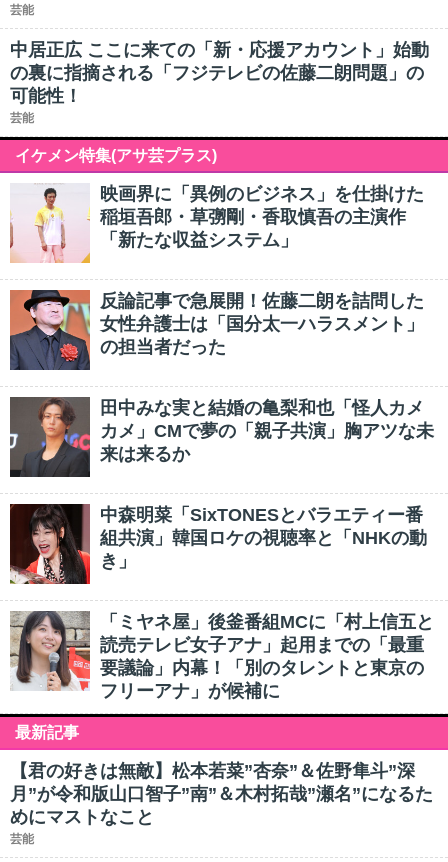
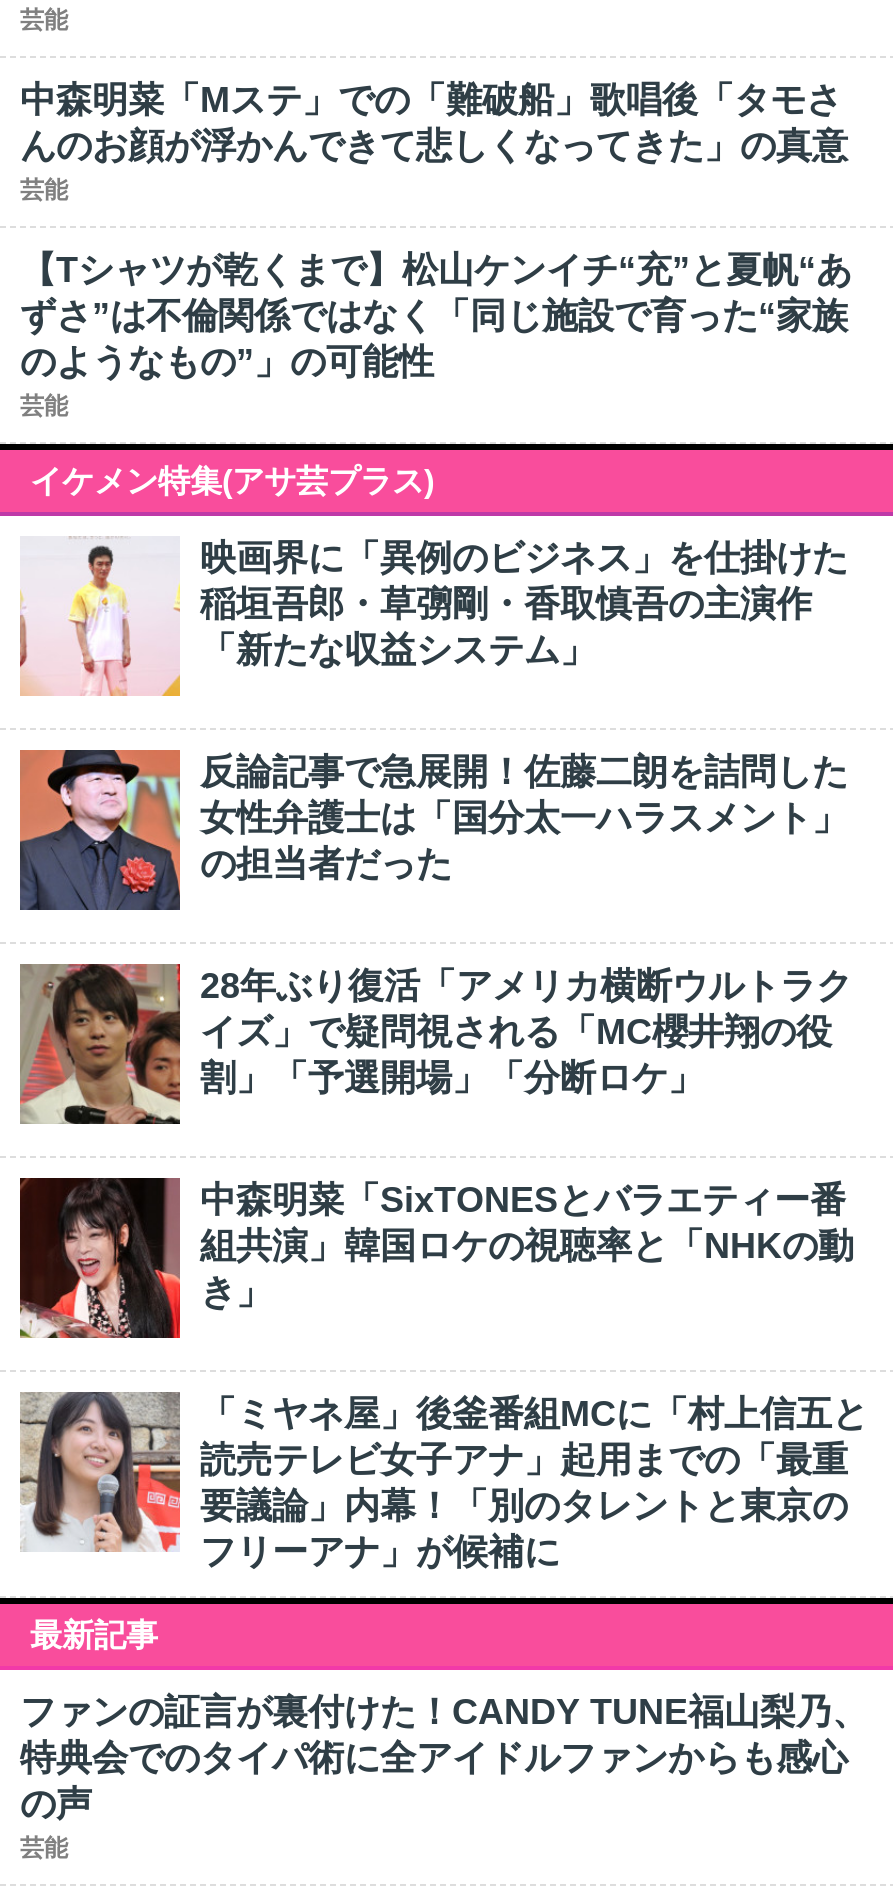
- 中居正広 ここに来ての「新・応援アカウント」始動
- の裏に指摘される「フジテレビの佐藤二朗問題」の
- 可能性！
+ 中森明菜「Mステ」での「難破船」歌唱後「タモさ
+ んのお顔が浮かんできて悲しくなってきた」の真意
+ 芸能
+ 【Tシャツが乾くまで】松山ケンイチ“充”と夏帆“あ
+ ずさ”は不倫関係ではなく「同じ施設で育った“家族
+ のようなもの”」の可能性

- [image]
- 田中みな実と結婚の亀梨和也「怪人カメ
- カメ」CMで夢の「親子共演」胸アツな未
- 来は来るか
+ [image]
+ 28年ぶり復活「アメリカ横断ウルトラク
+ イズ」で疑問視される「MC櫻井翔の役
+ 割」「予選開場」「分断ロケ」

- 【君の好きは無敵】松本若菜”杏奈”＆佐野隼斗”深
- 月”が令和版山口智子”南”＆木村拓哉”瀬名”になるた
- めにマストなこと
+ ファンの証言が裏付けた！CANDY TUNE福山梨乃、
+ 特典会でのタイパ術に全アイドルファンからも感心
+ の声
